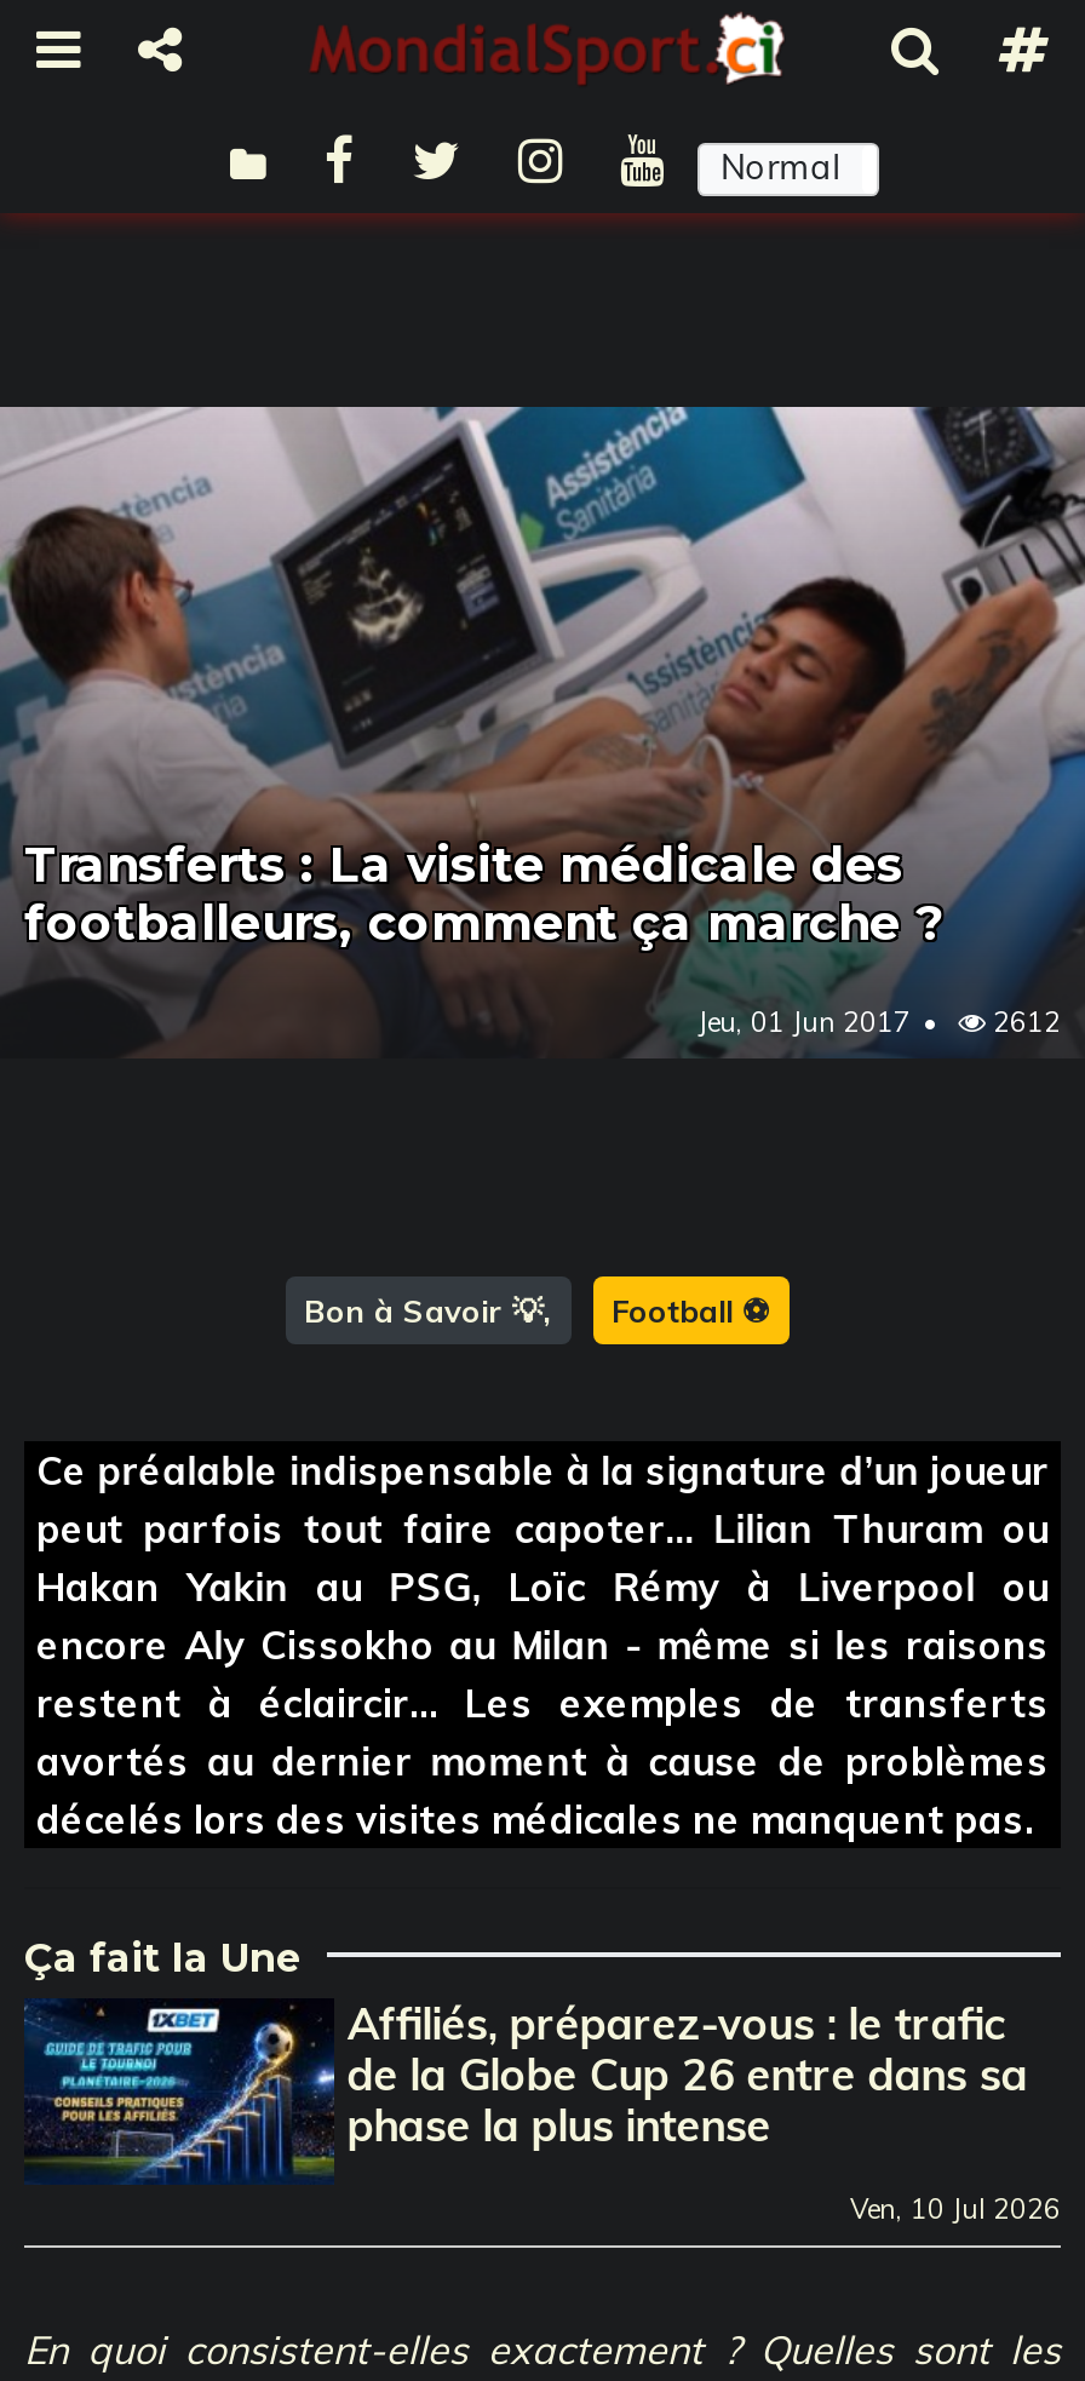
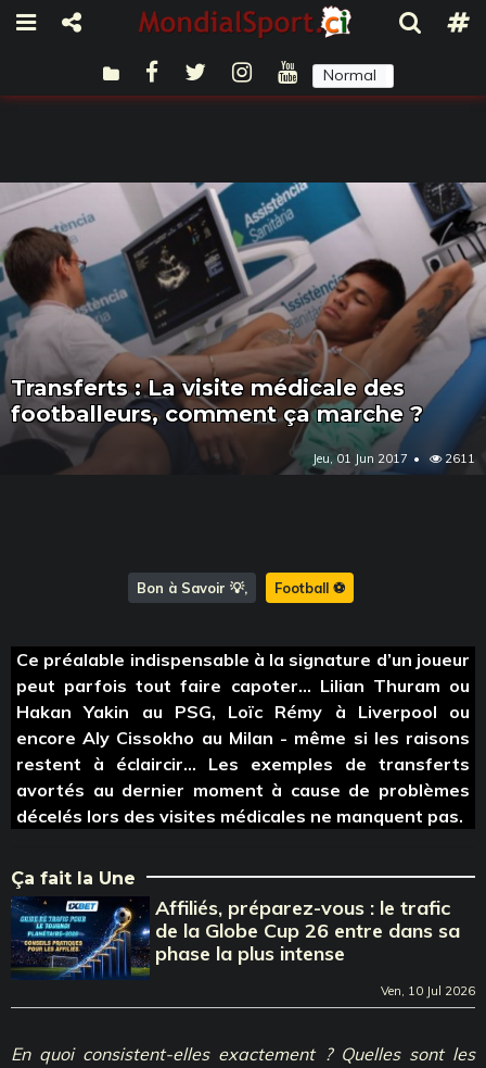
- 2612
+ 2611
